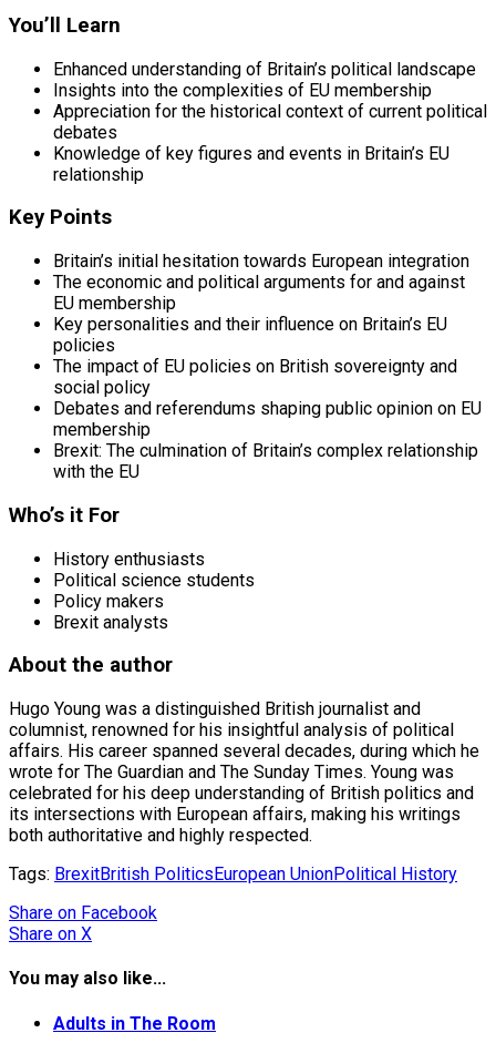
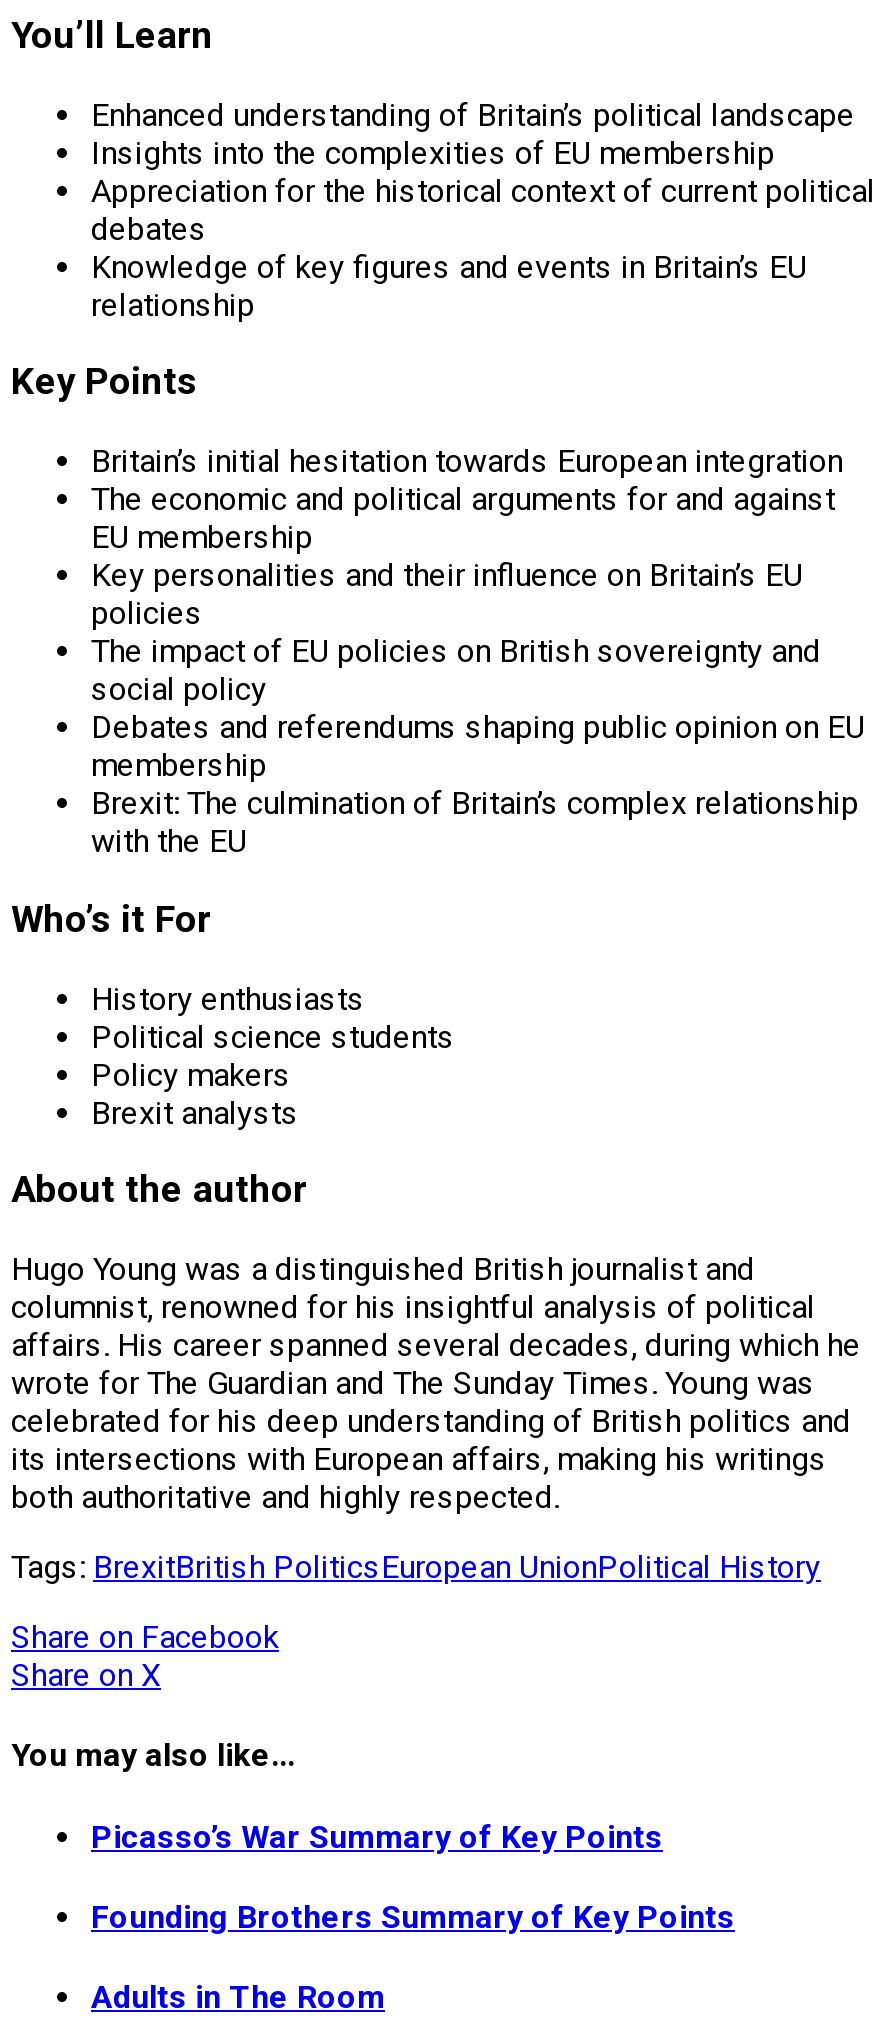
+ Picasso’s War Summary of Key Points
+ Founding Brothers Summary of Key Points
